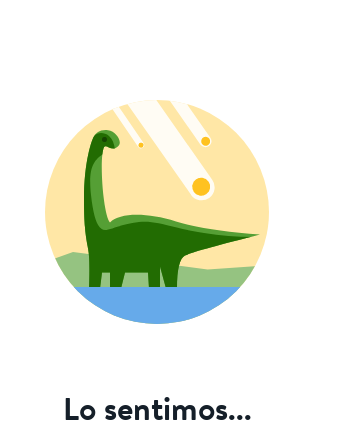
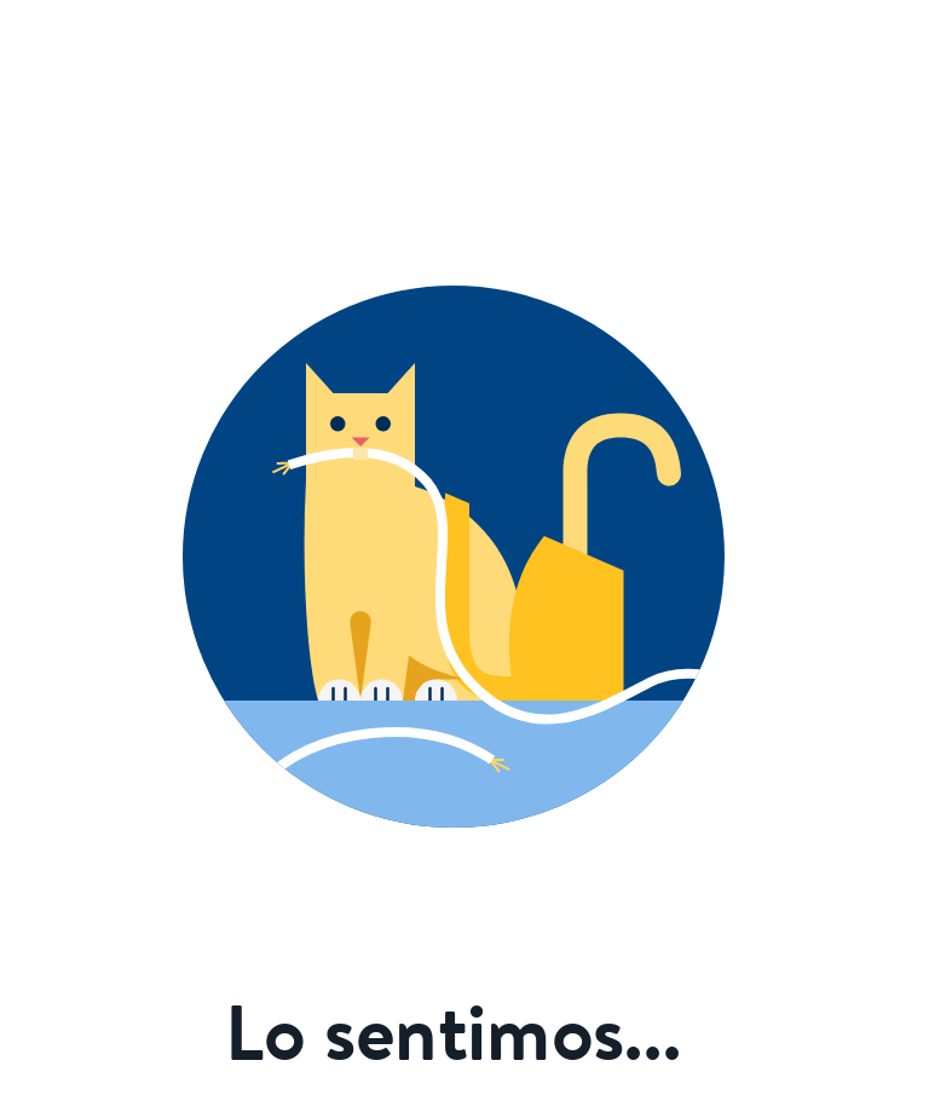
- [image]
+ [image]
